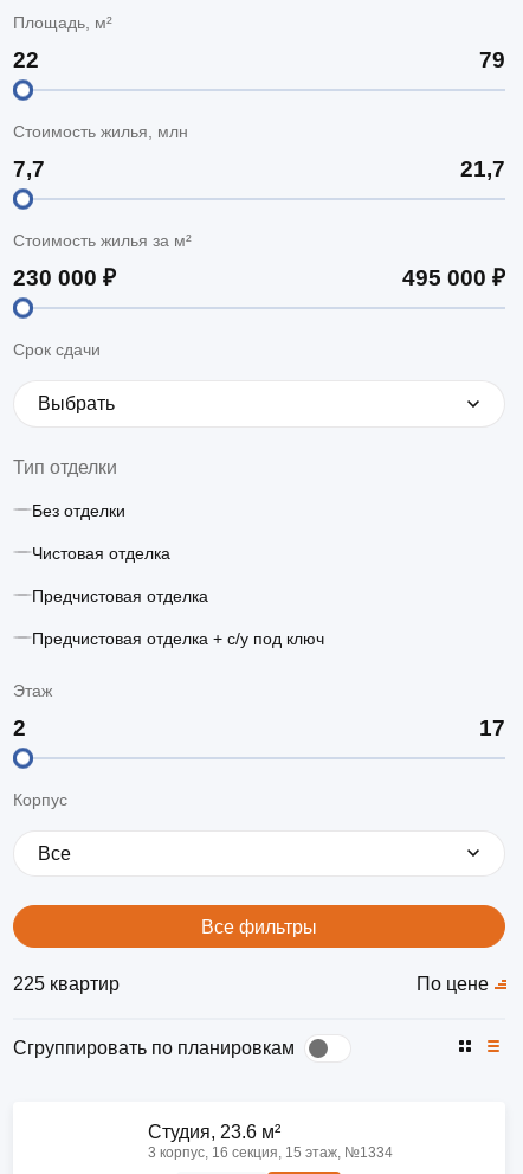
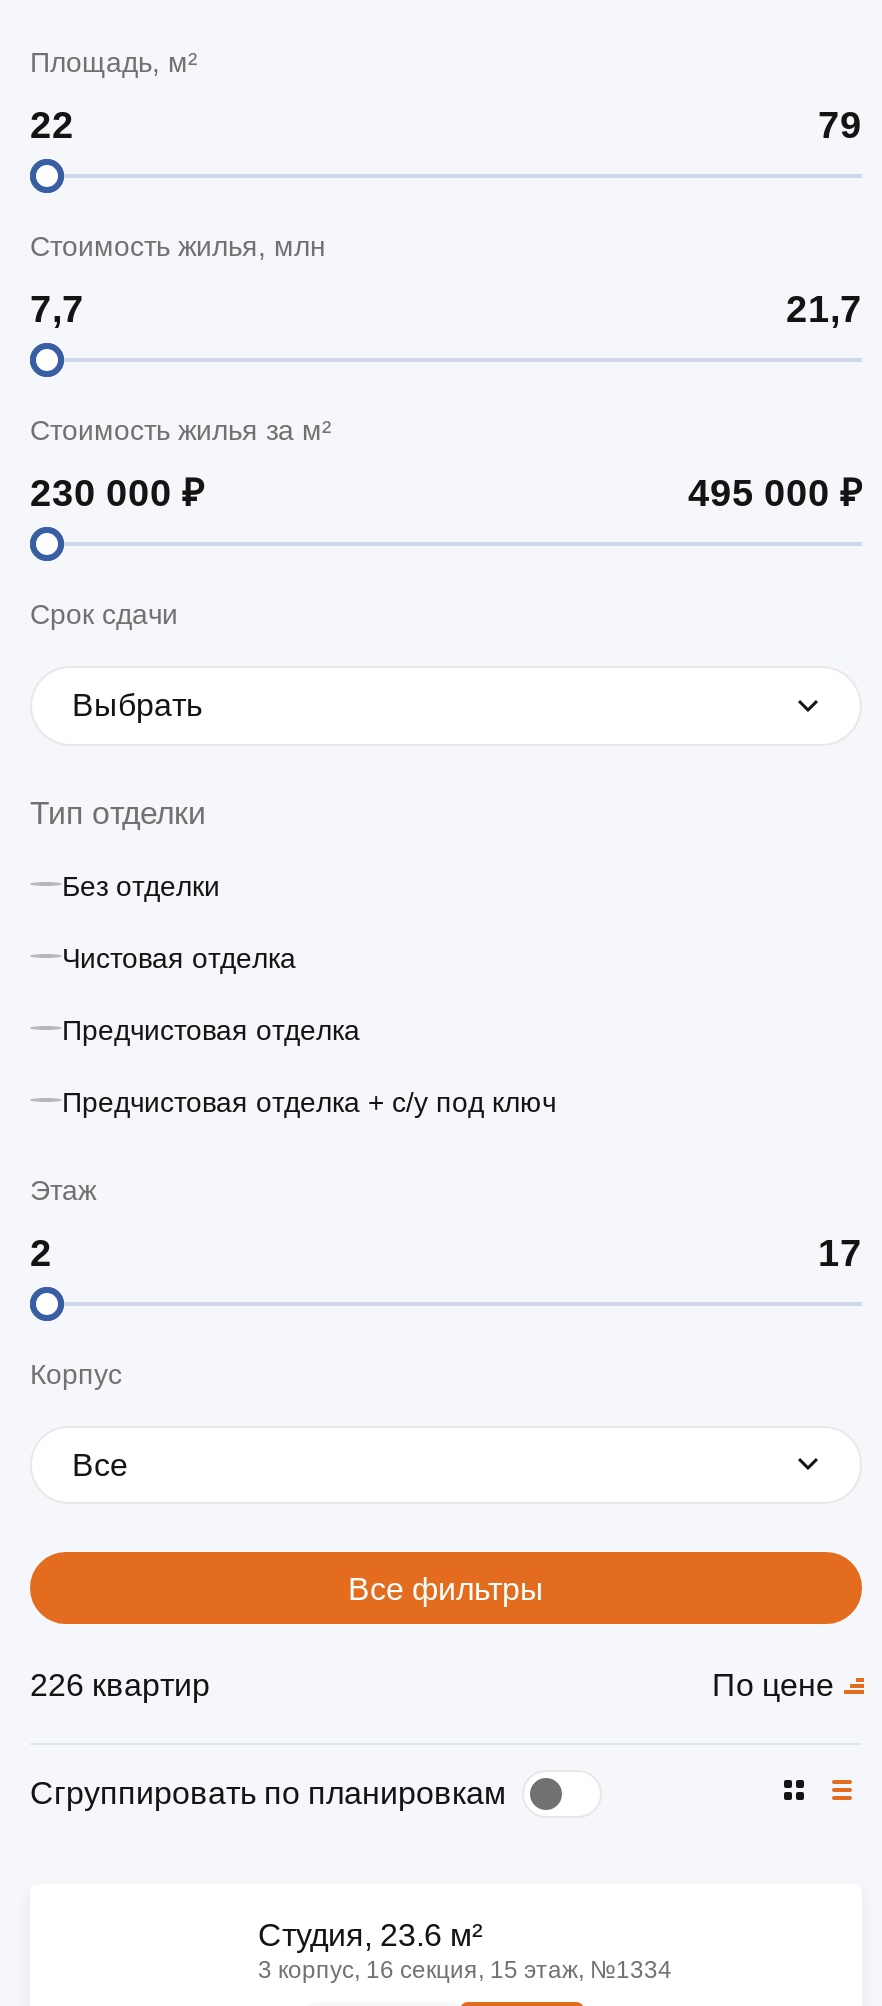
- 225 квартир
+ 226 квартир
